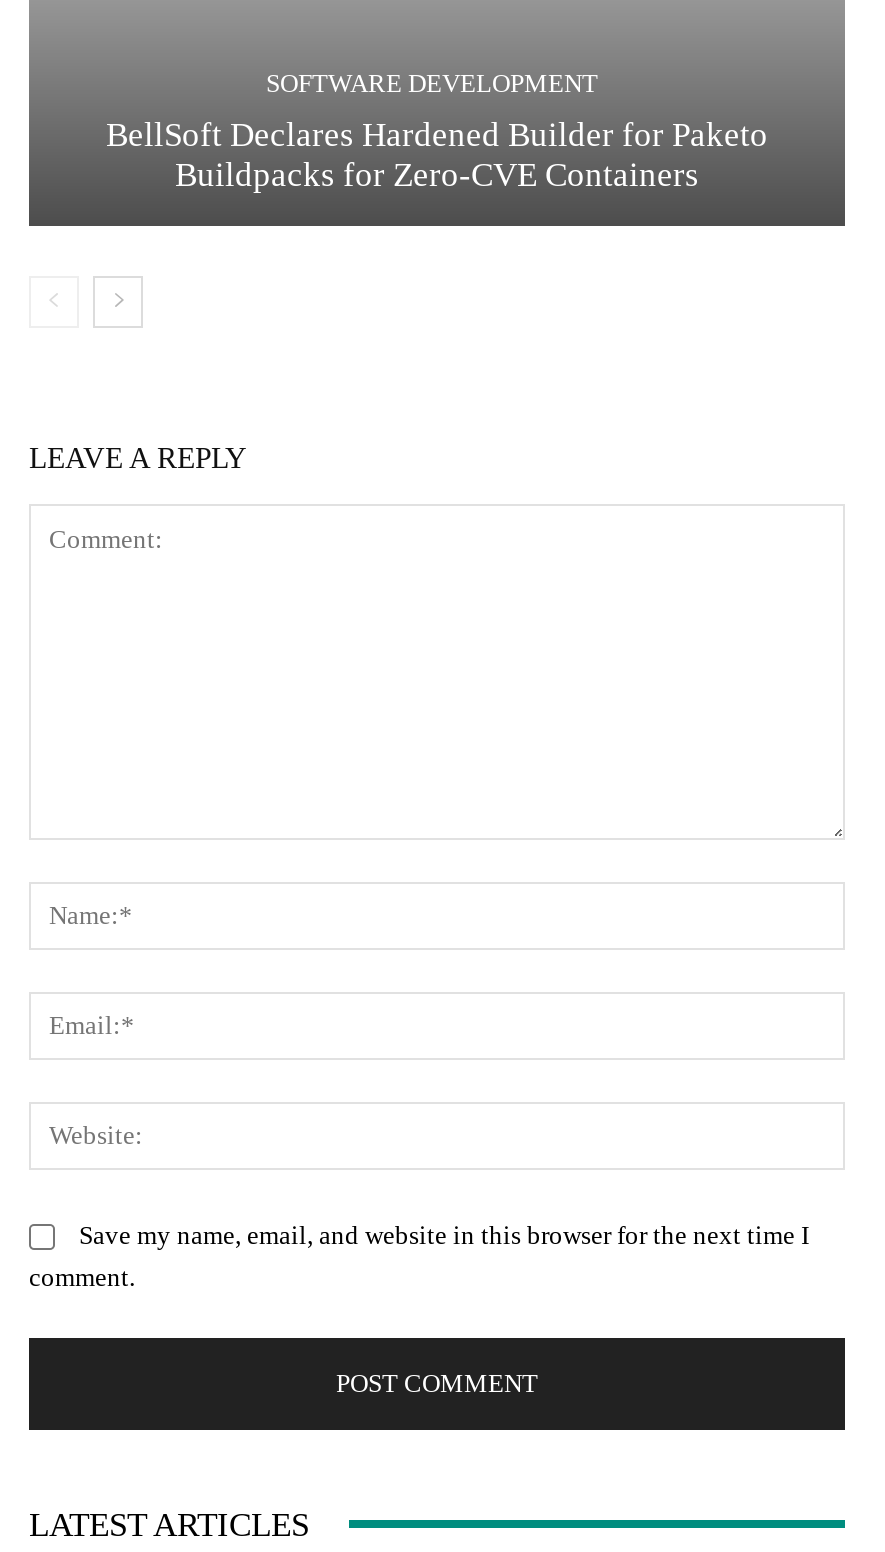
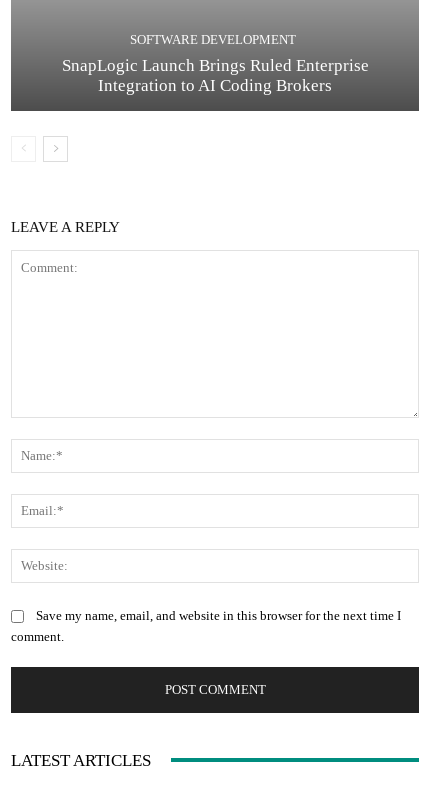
- BellSoft Declares Hardened Builder for Paketo
- Buildpacks for Zero-CVE Containers
+ SnapLogic Launch Brings Ruled Enterprise
+ Integration to AI Coding Brokers
